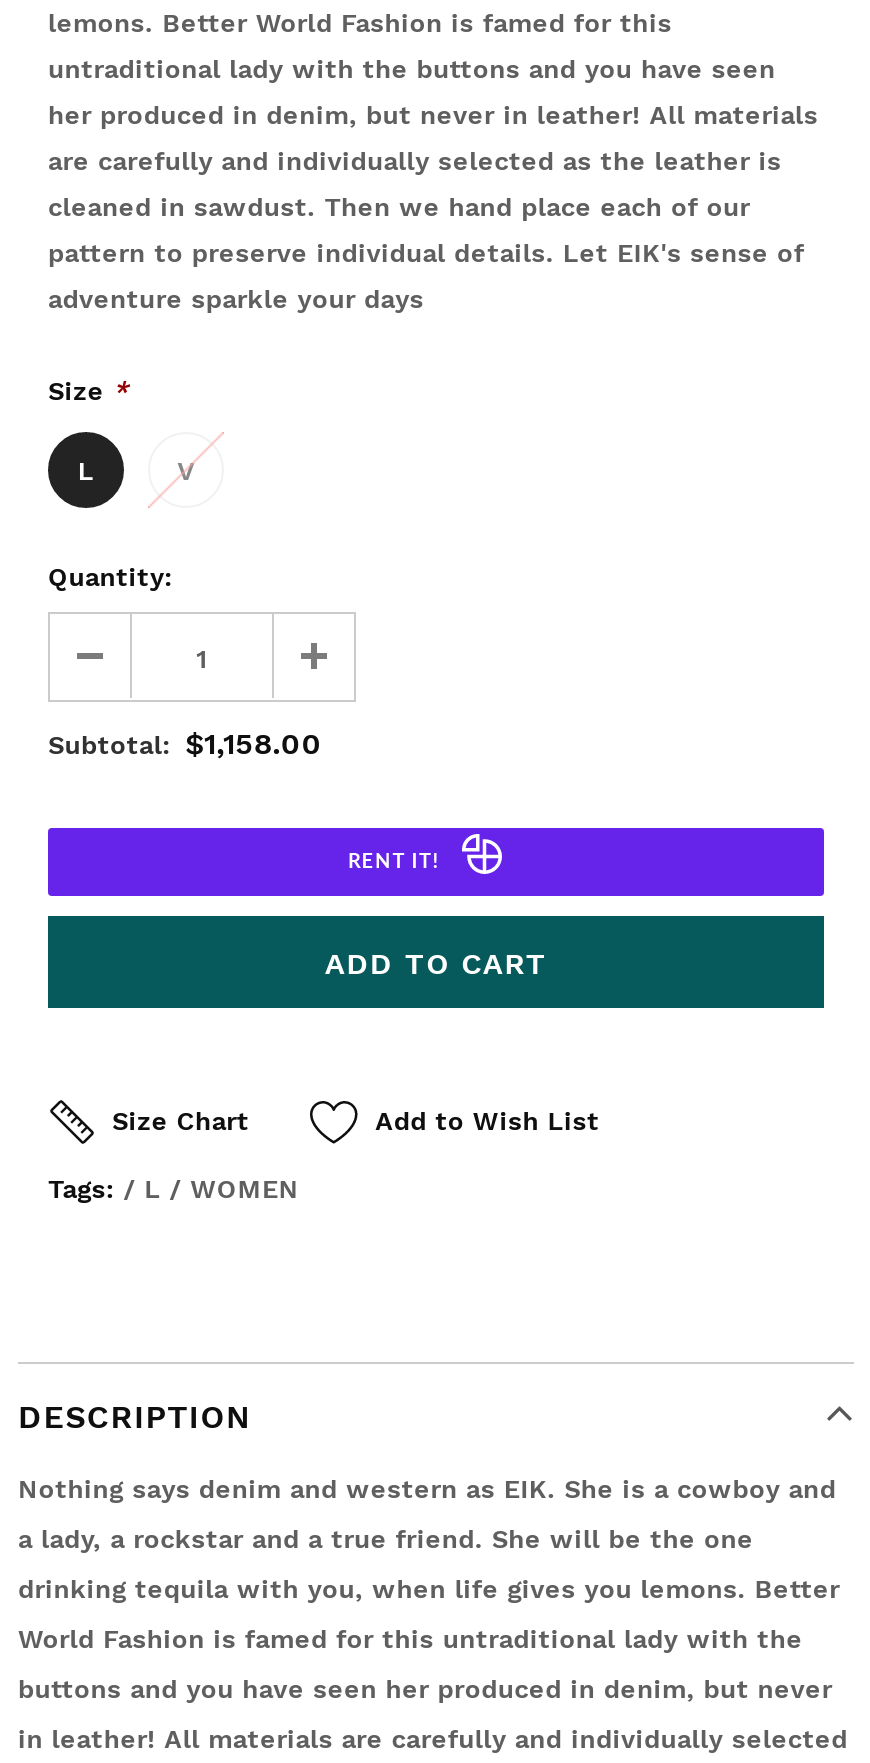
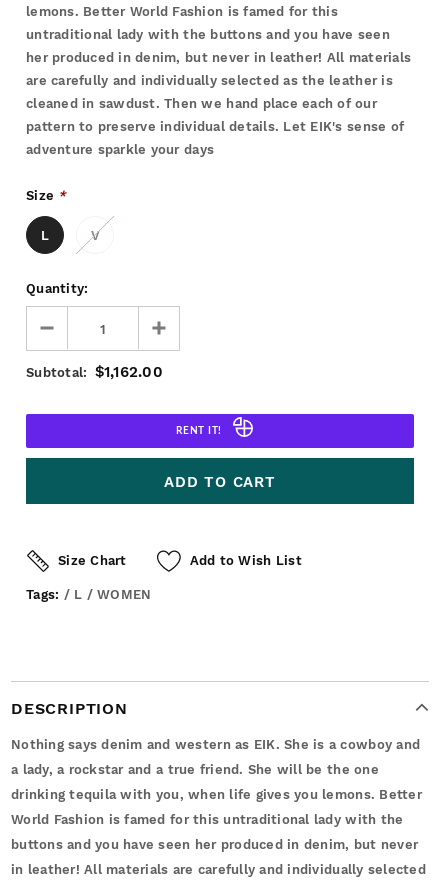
- Subtotal: $1,158.00
+ Subtotal: $1,162.00
